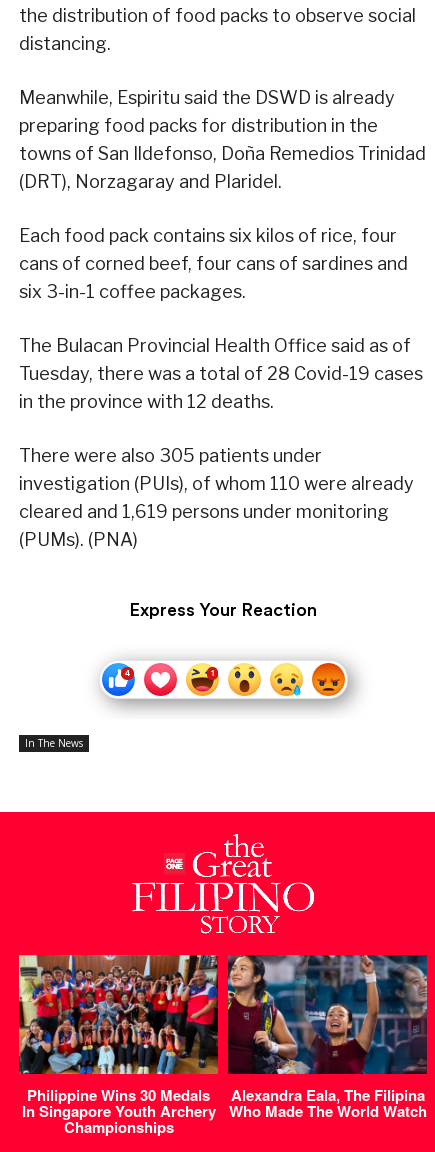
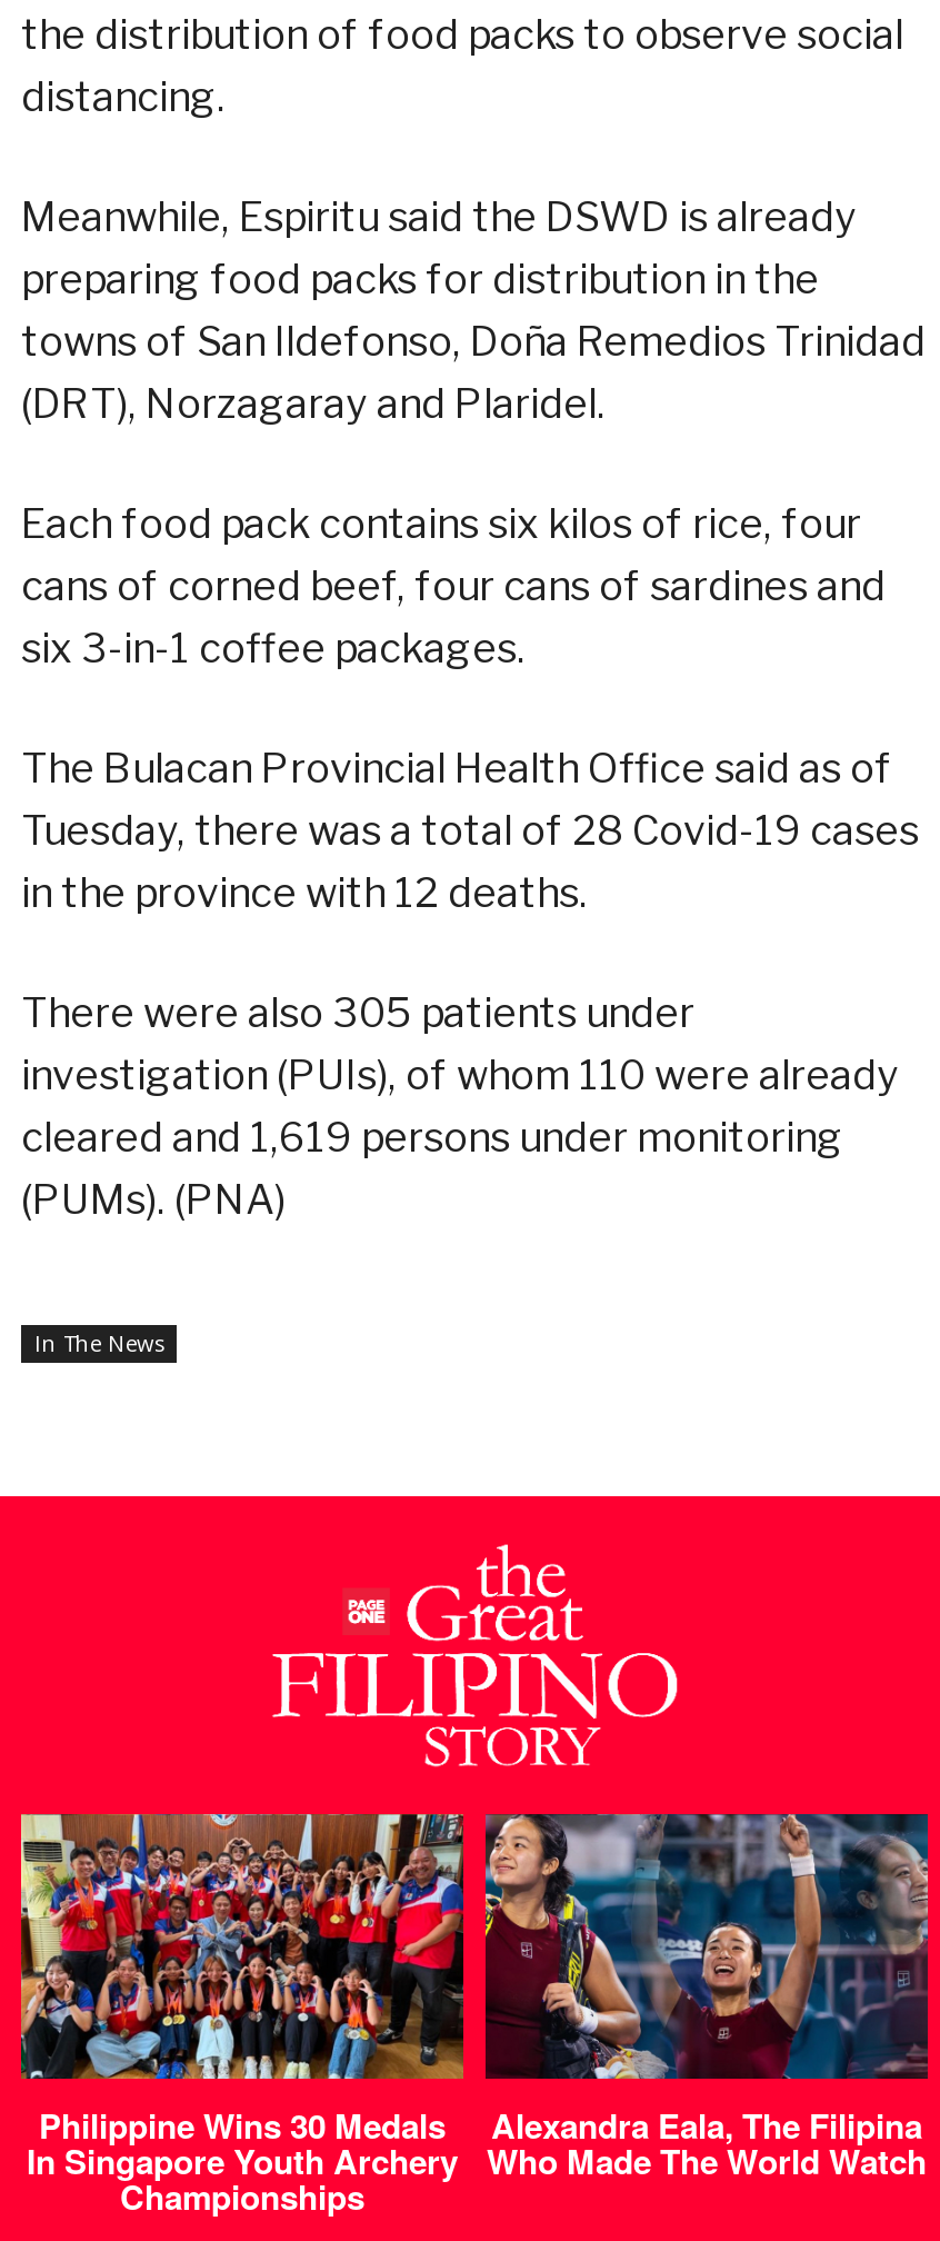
- Express Your Reaction

- [image]
